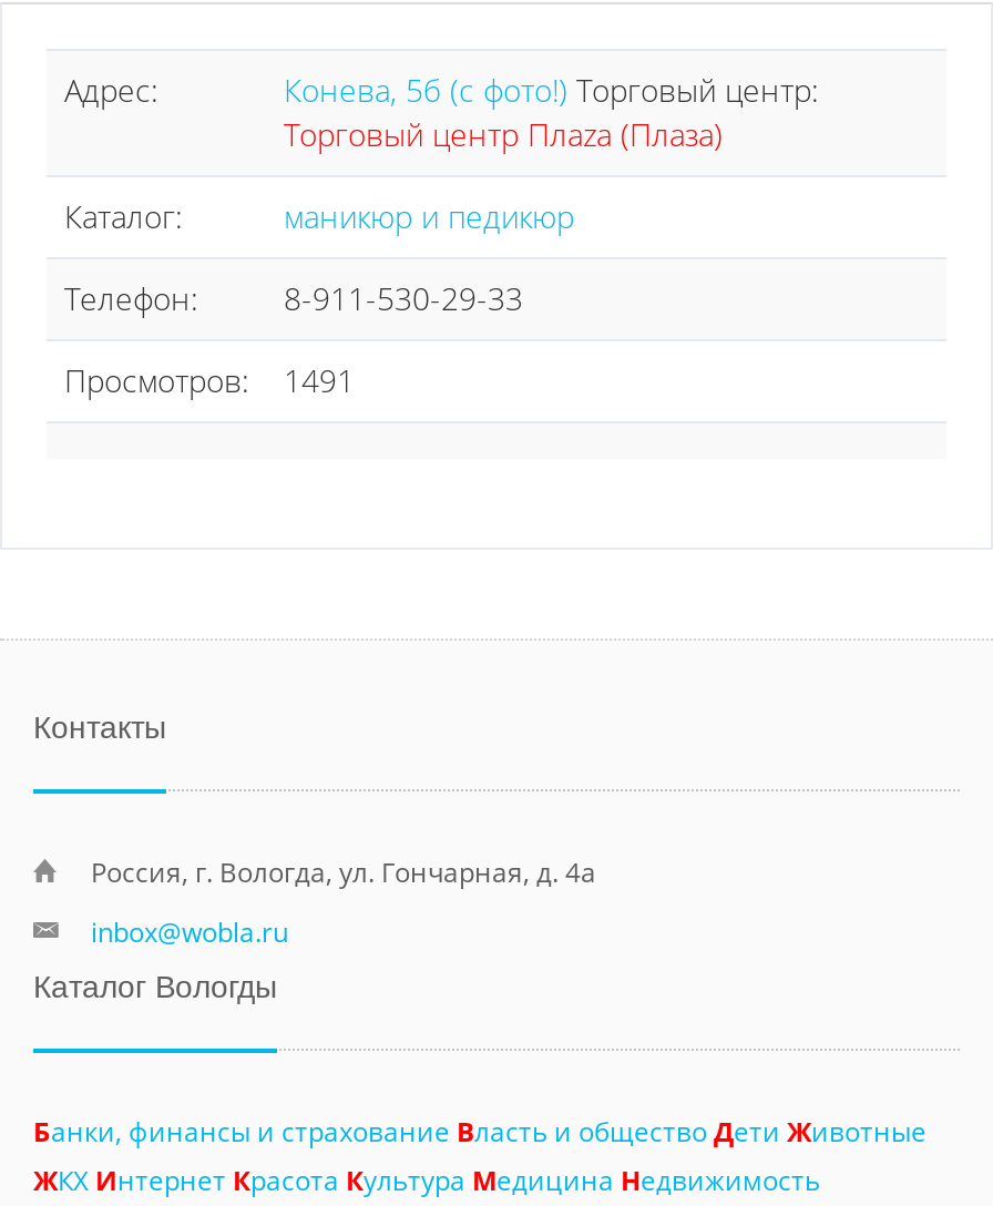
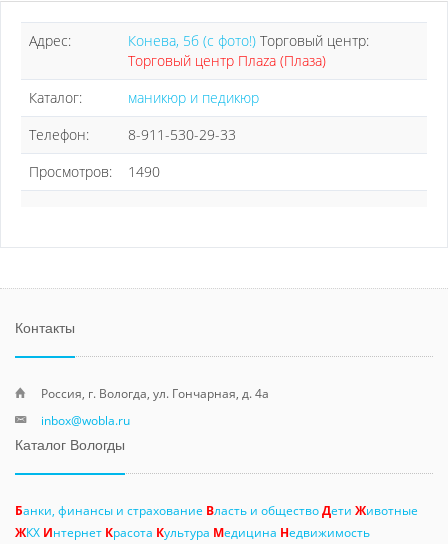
- Просмотров: 1491
+ Просмотров: 1490
